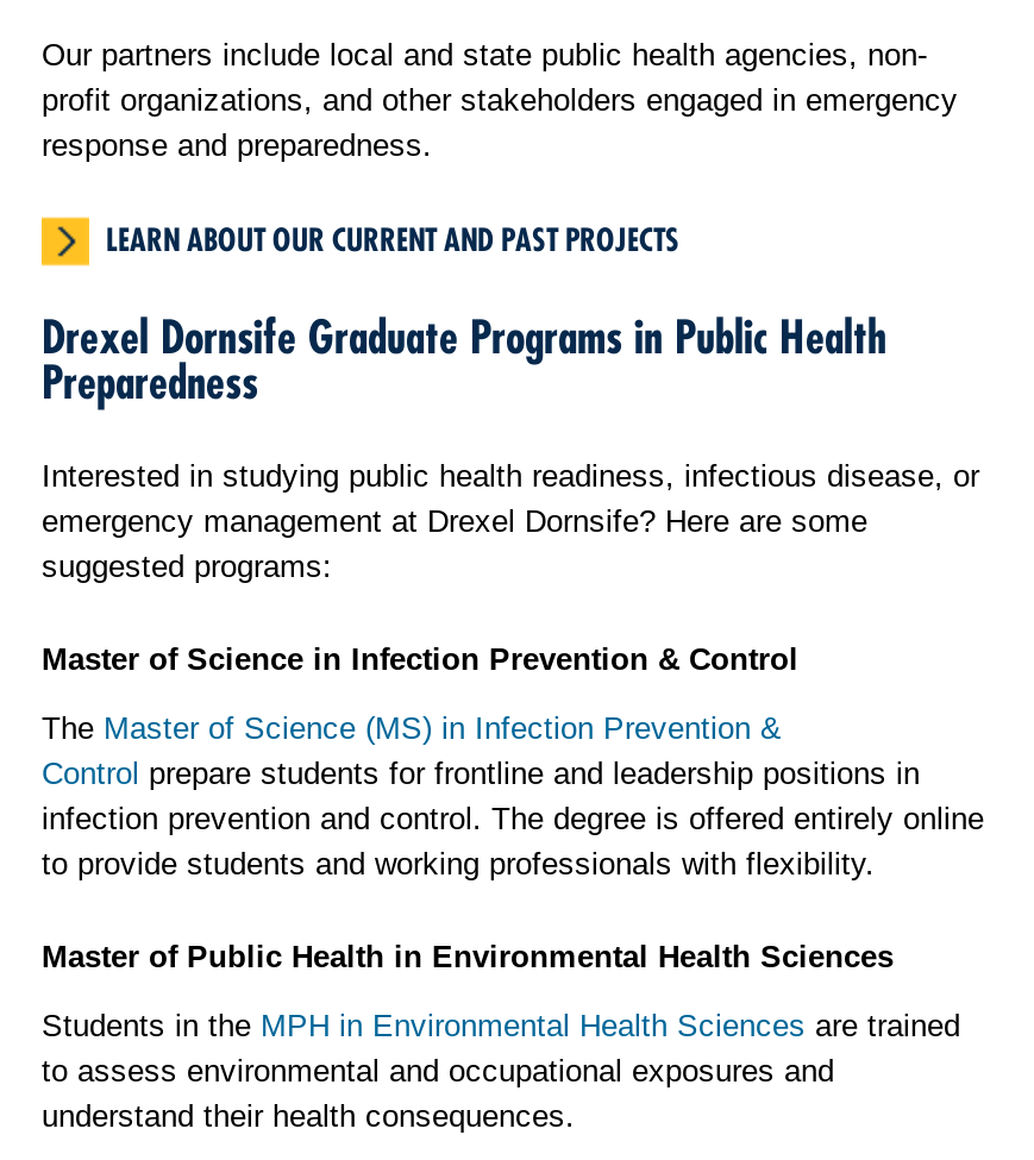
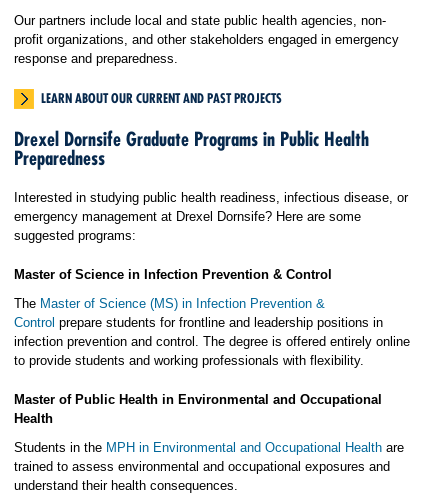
- Master of Public Health in Environmental Health Sciences
+ Master of Public Health in Environmental and Occupational
+ Health

- Students in the MPH in Environmental Health Sciences are trained
- to assess environmental and occupational exposures and
+ Students in the MPH in Environmental and Occupational Health are
+ trained to assess environmental and occupational exposures and
